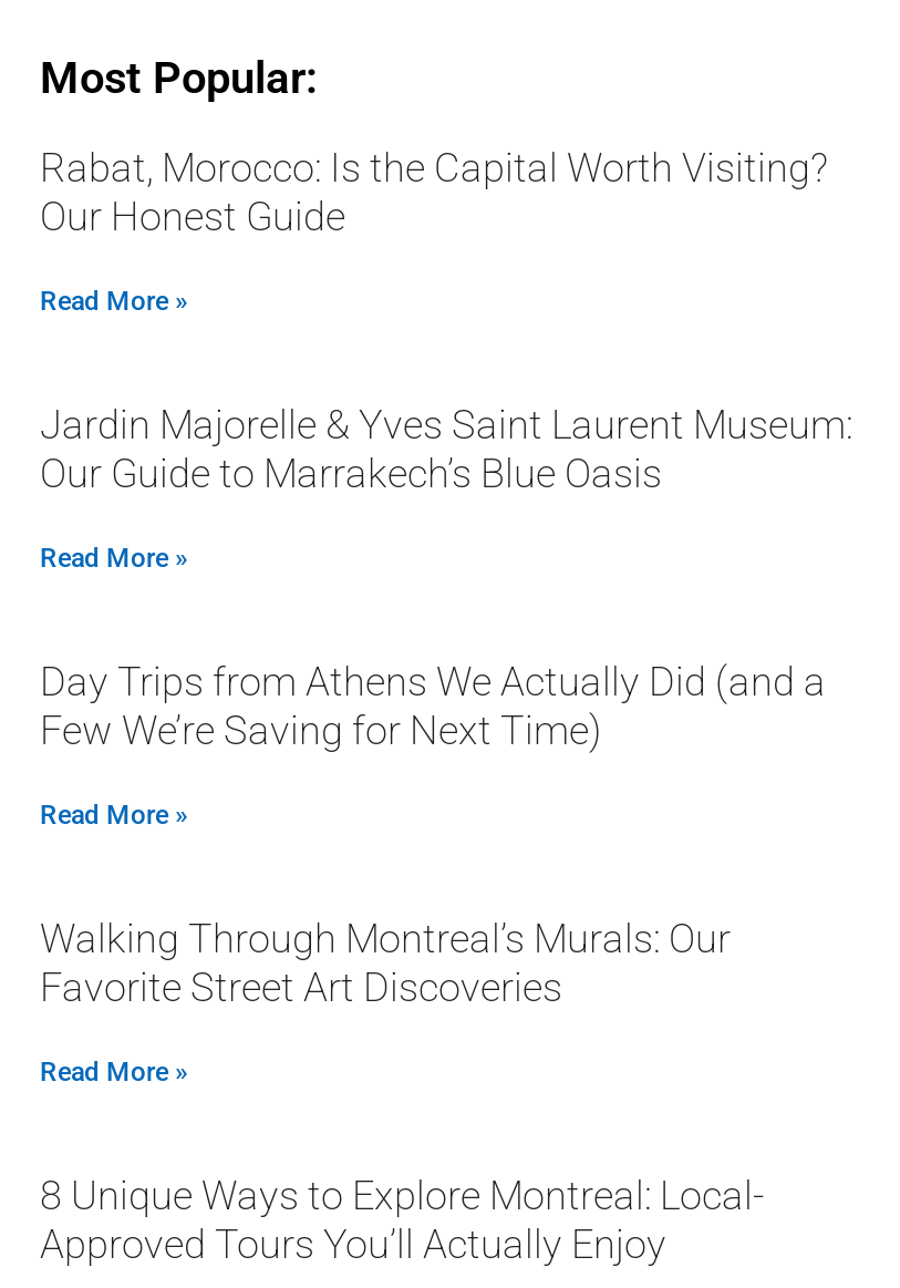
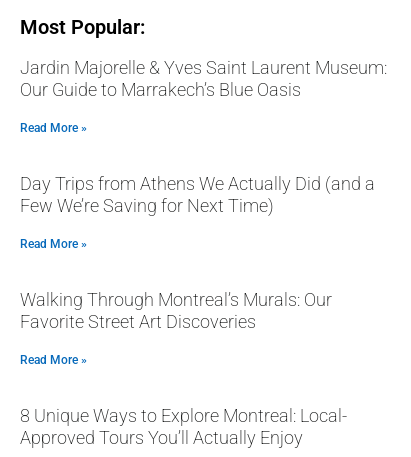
- Rabat, Morocco: Is the Capital Worth Visiting?
- Our Honest Guide
- Read More »
